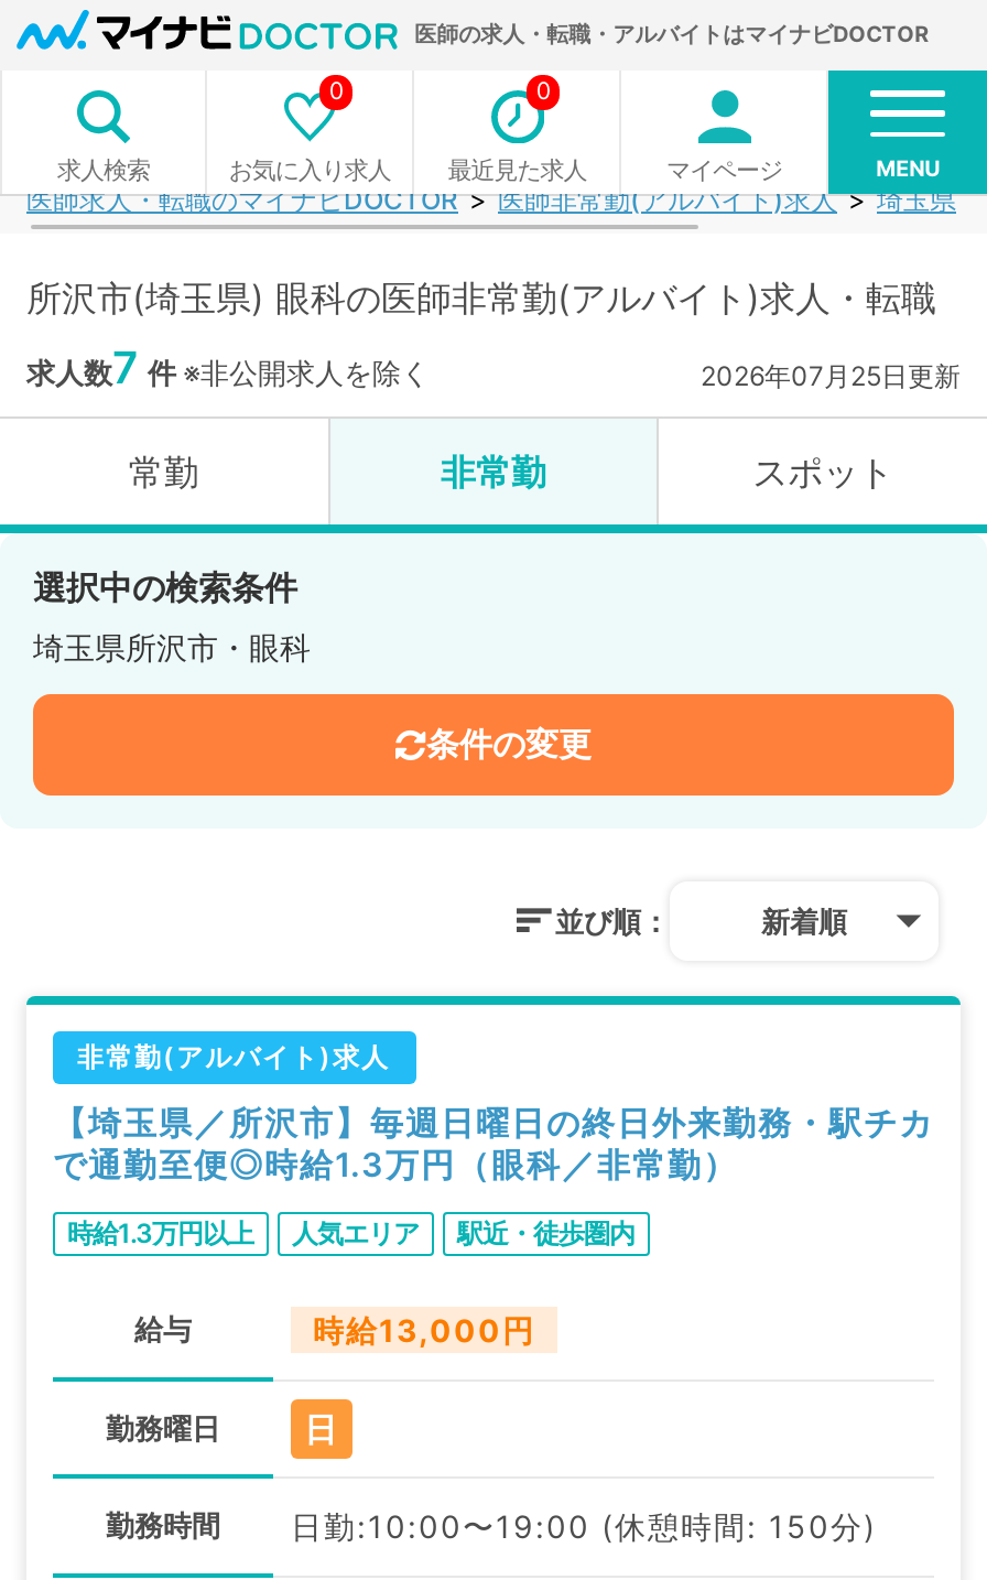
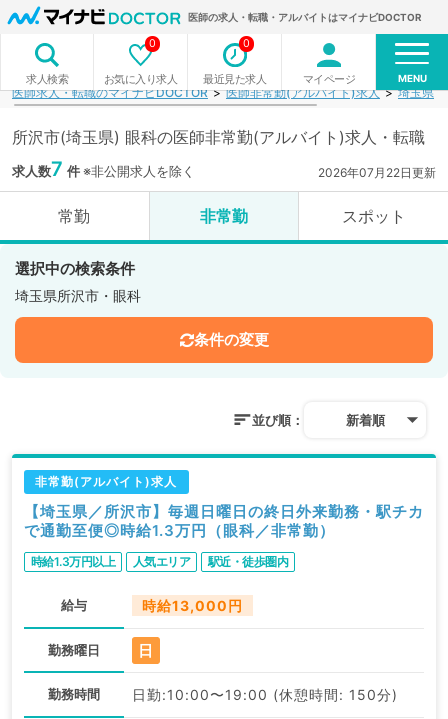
- 2026年07月25日更新
+ 2026年07月22日更新
